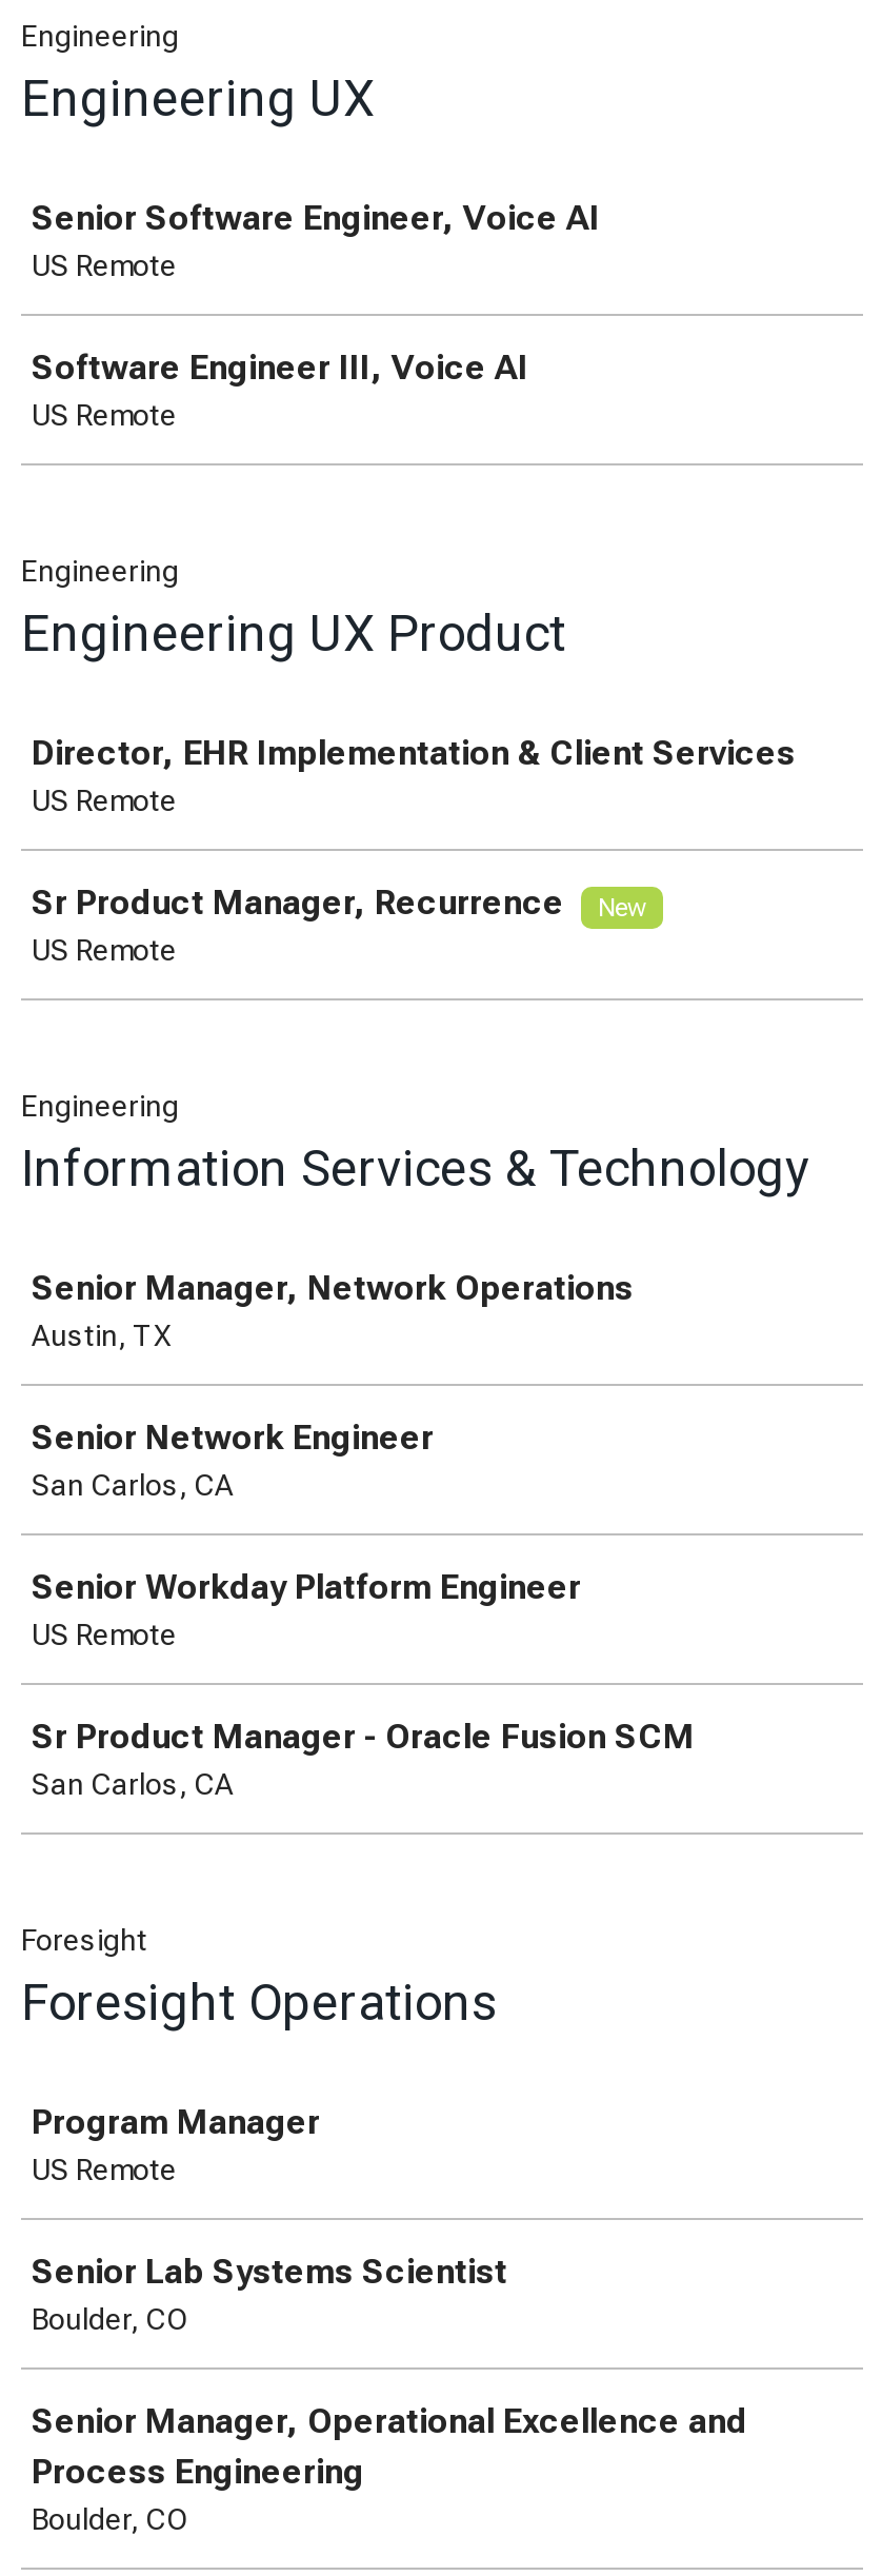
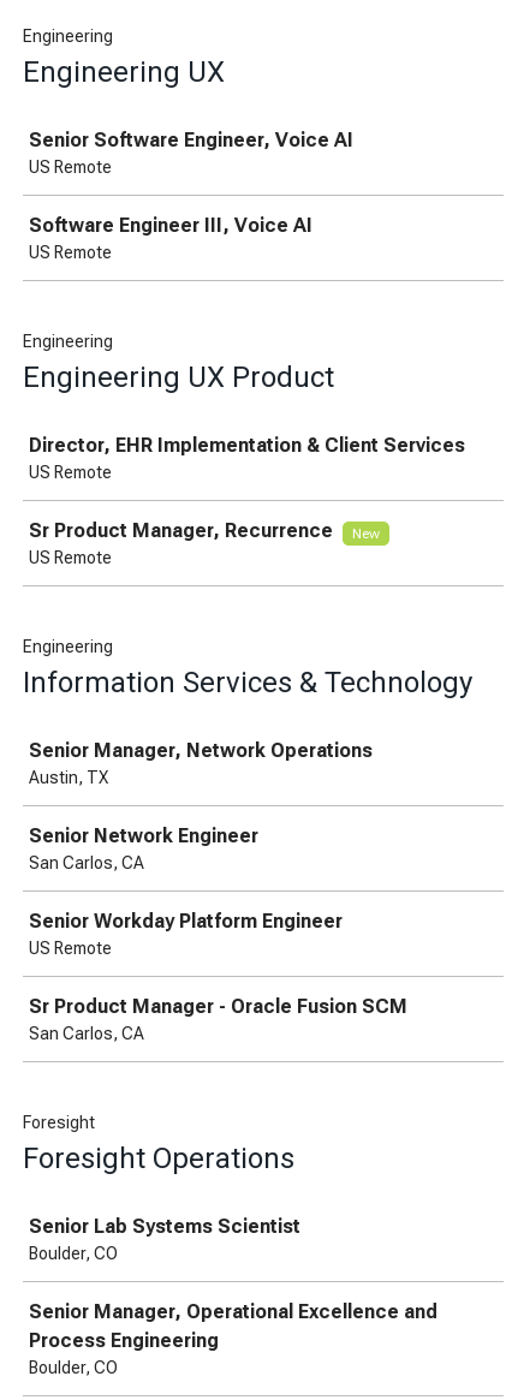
- Program Manager
- US Remote
